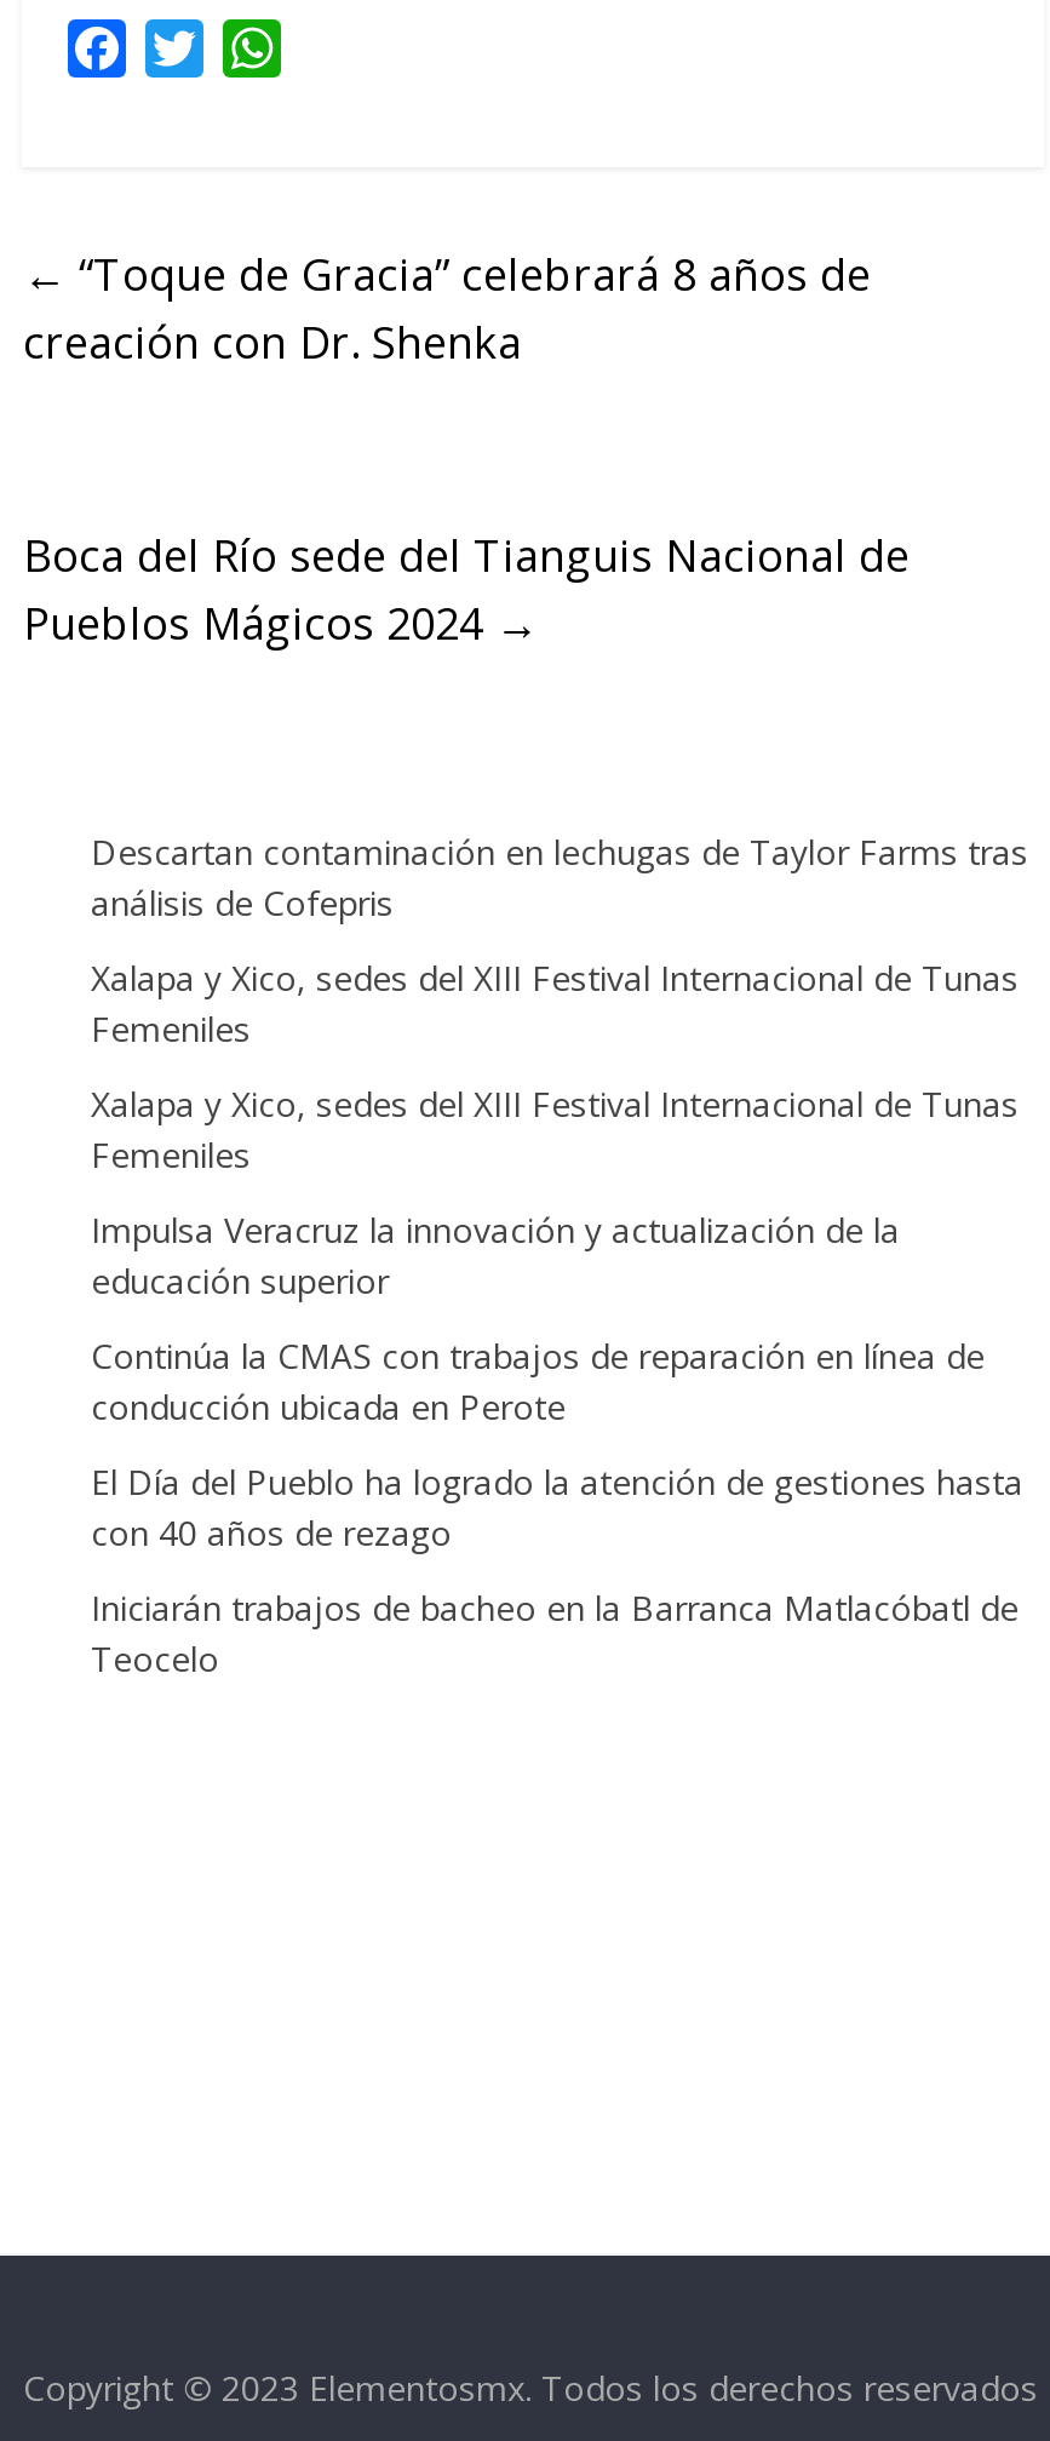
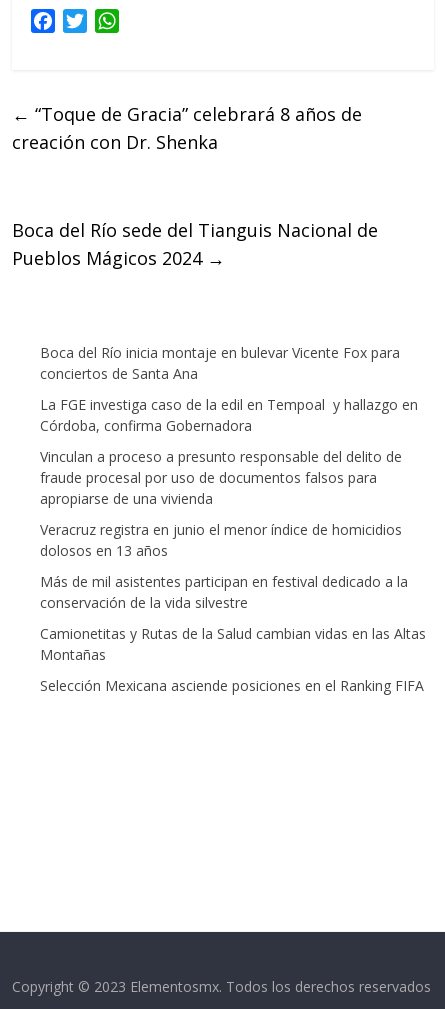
- Descartan contaminación en lechugas de Taylor Farms tras
- análisis de Cofepris
+ Boca del Río inicia montaje en bulevar Vicente Fox para
+ conciertos de Santa Ana

- Xalapa y Xico, sedes del XIII Festival Internacional de Tunas
- Femeniles
+ La FGE investiga caso de la edil en Tempoal y hallazgo en
+ Córdoba, confirma Gobernadora

- Xalapa y Xico, sedes del XIII Festival Internacional de Tunas
- Femeniles
+ Vinculan a proceso a presunto responsable del delito de
+ fraude procesal por uso de documentos falsos para
+ apropiarse de una vivienda

- Impulsa Veracruz la innovación y actualización de la
- educación superior
+ Veracruz registra en junio el menor índice de homicidios
+ dolosos en 13 años

- Continúa la CMAS con trabajos de reparación en línea de
- conducción ubicada en Perote
+ Más de mil asistentes participan en festival dedicado a la
+ conservación de la vida silvestre

- El Día del Pueblo ha logrado la atención de gestiones hasta
- con 40 años de rezago
+ Camionetitas y Rutas de la Salud cambian vidas en las Altas
+ Montañas

- Iniciarán trabajos de bacheo en la Barranca Matlacóbatl de
- Teocelo
+ Selección Mexicana asciende posiciones en el Ranking FIFA
